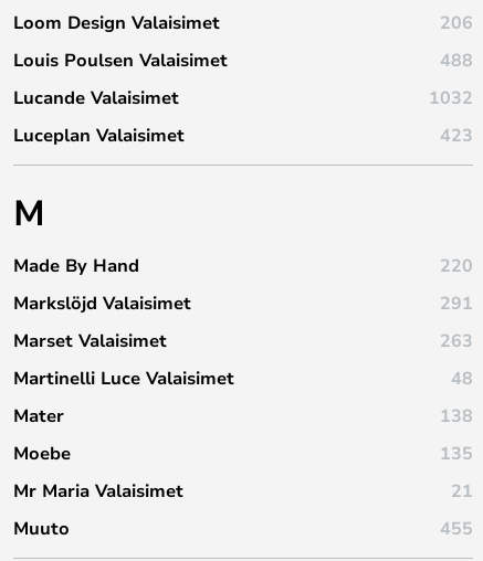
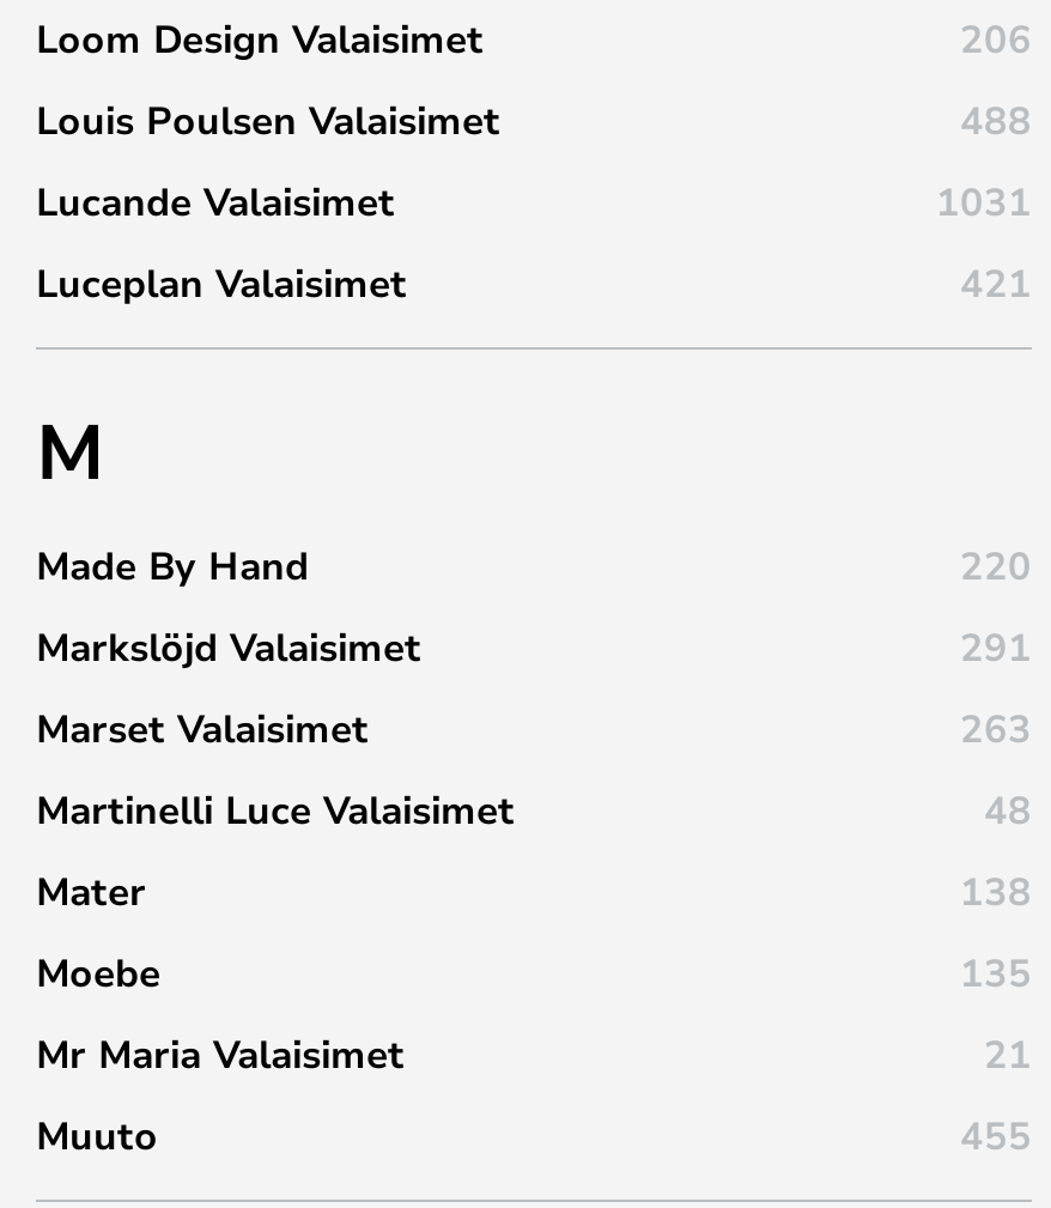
- 1032
+ 1031

- 423
+ 421
